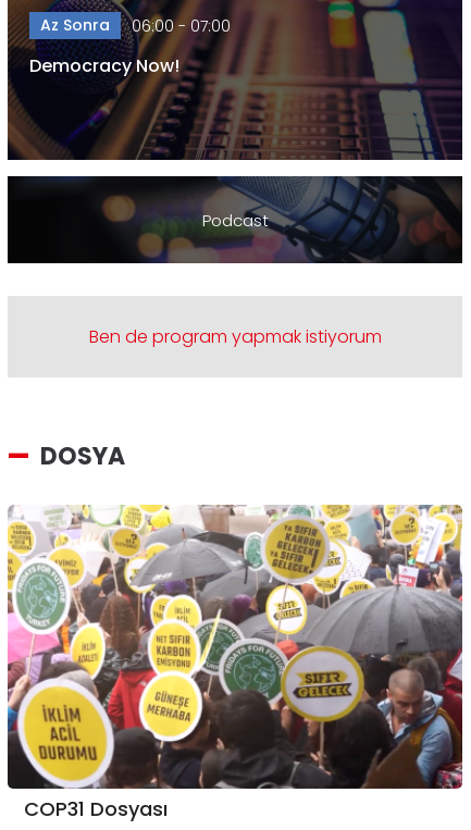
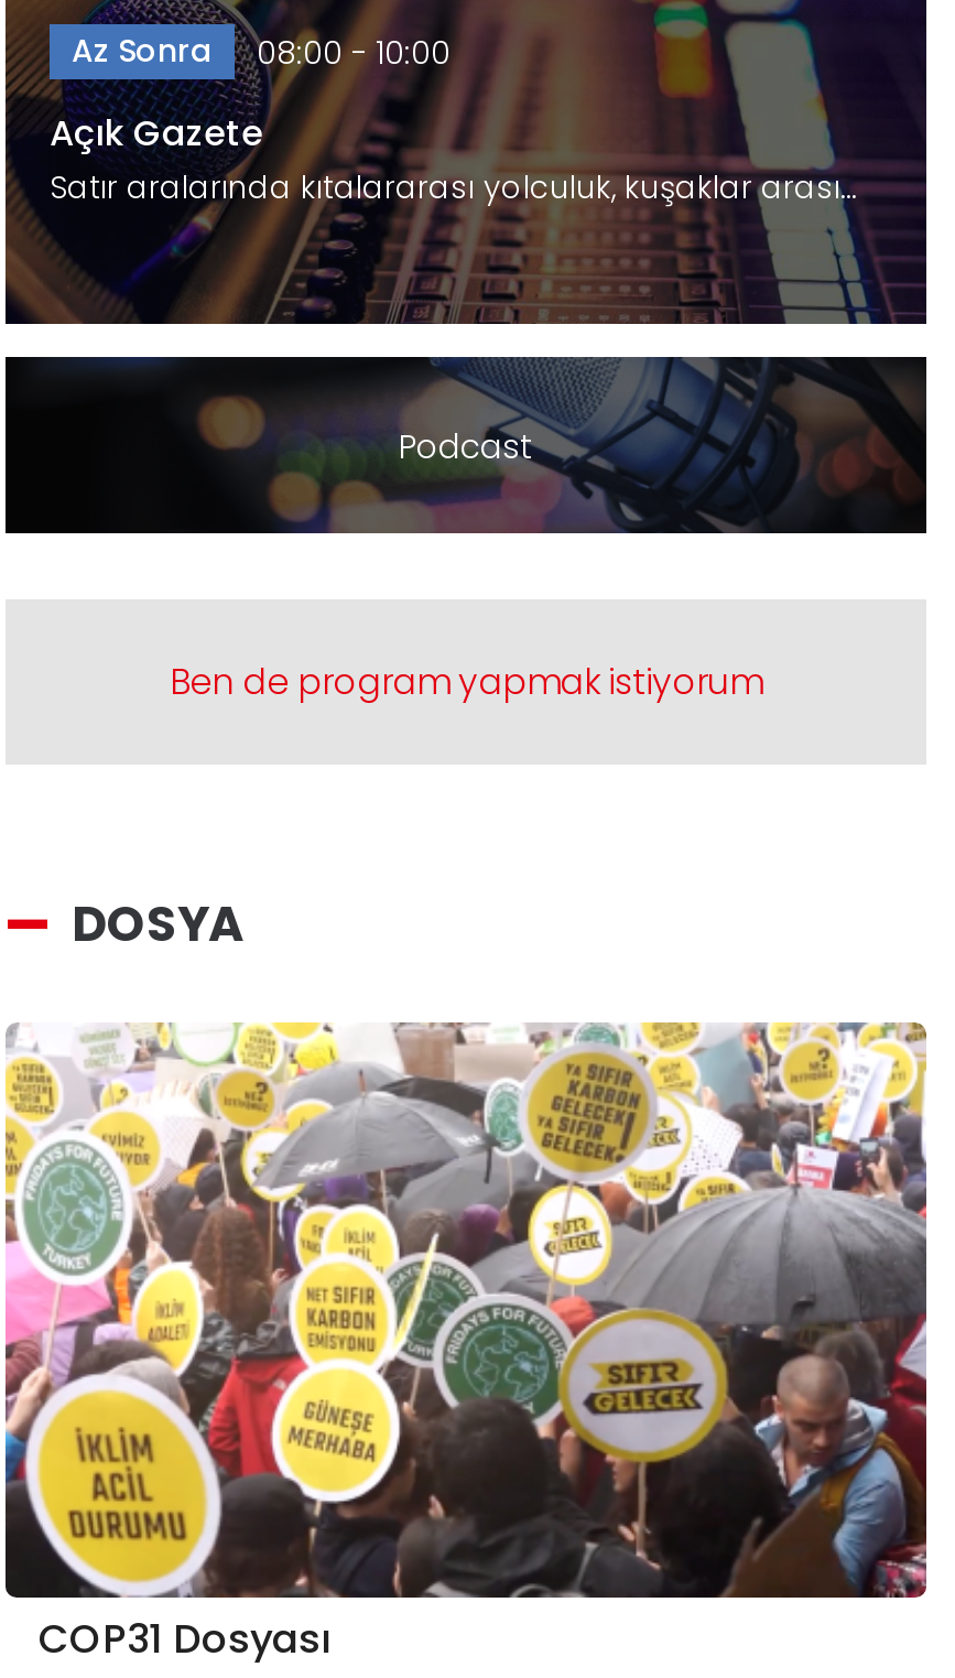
- Az Sonra 06:00 - 07:00
+ Az Sonra 08:00 - 10:00

- Democracy Now!
+ Açık Gazete
+ Satır aralarında kıtalararası yolculuk, kuşaklar arası…
